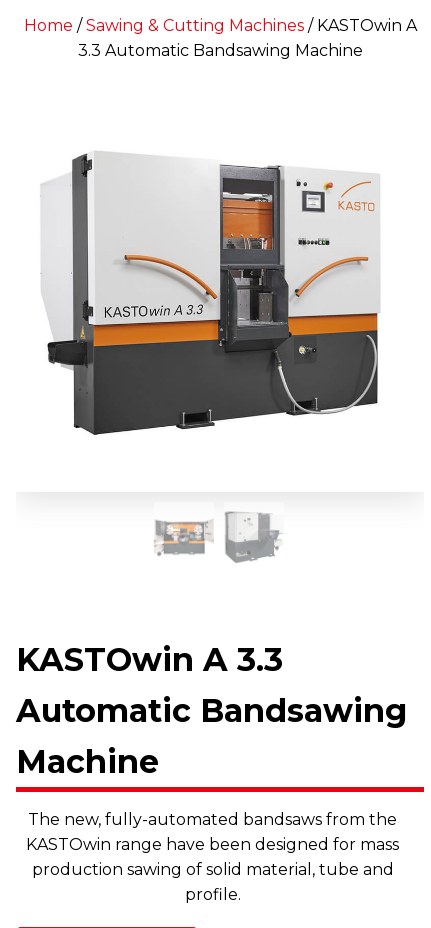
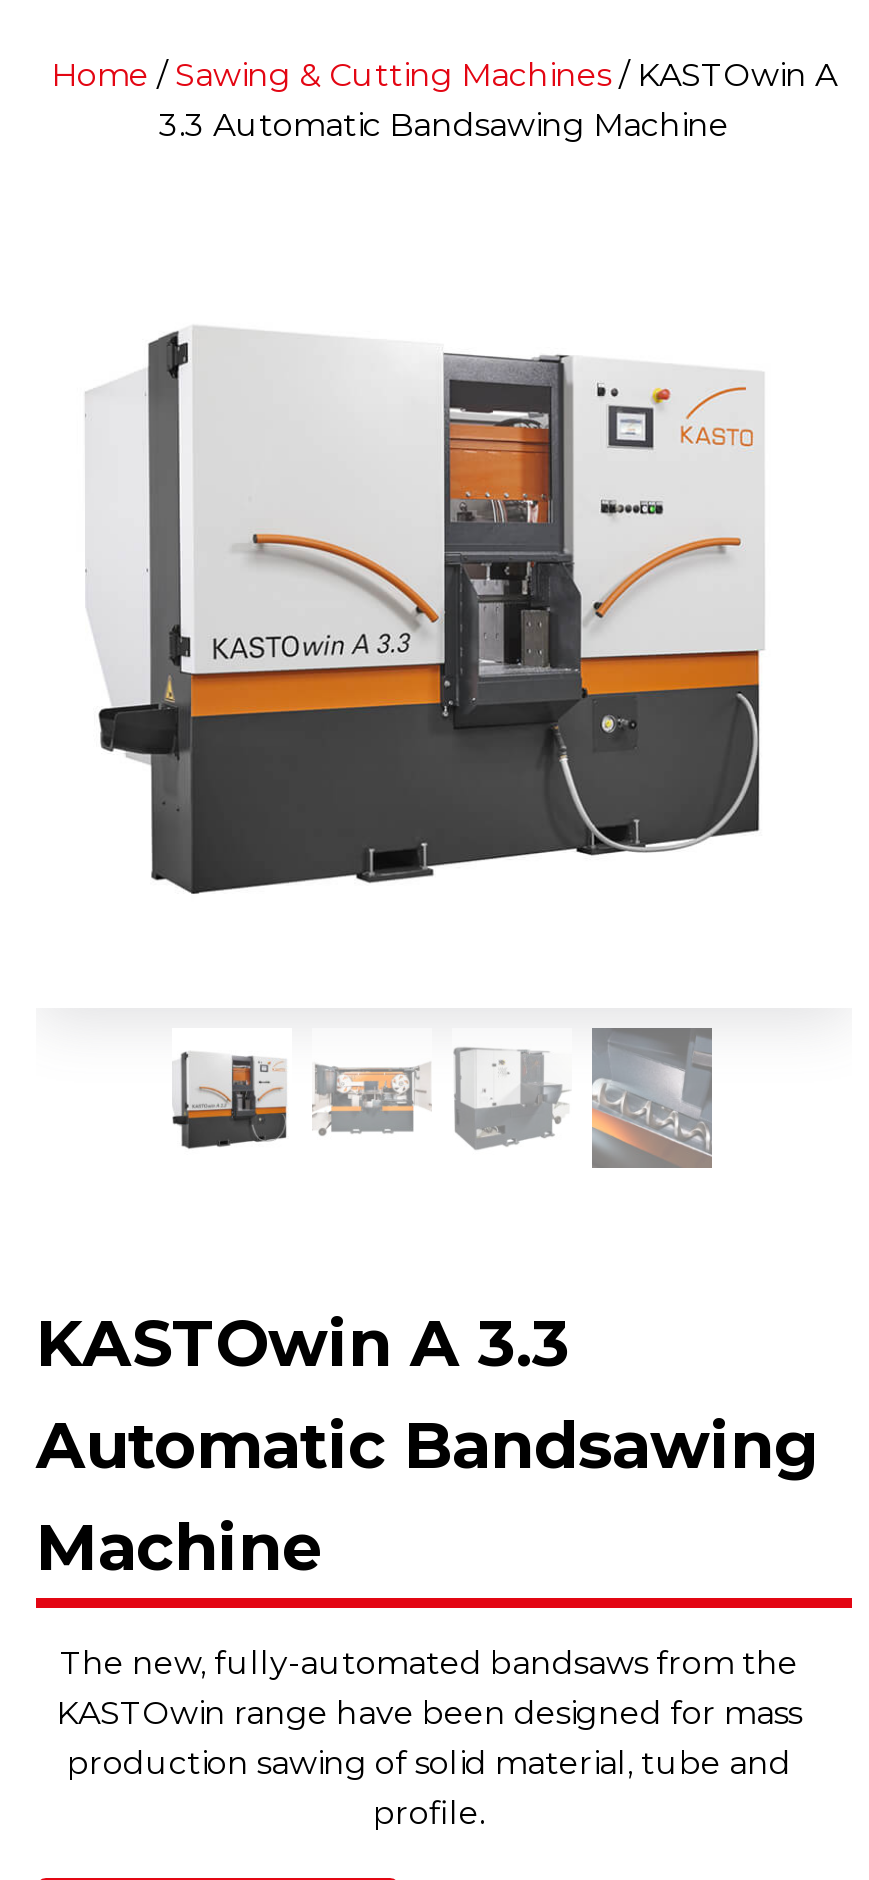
+ [image]

+ [image]
